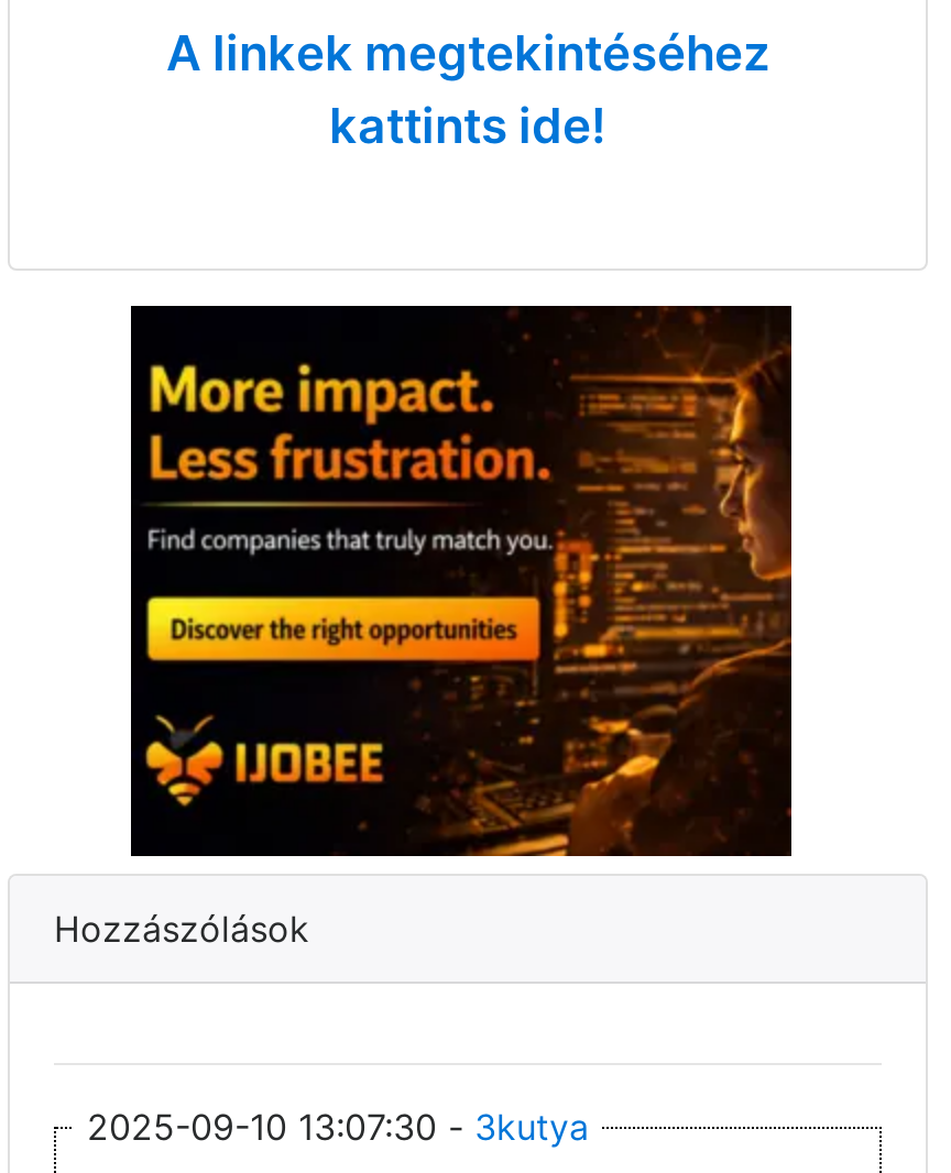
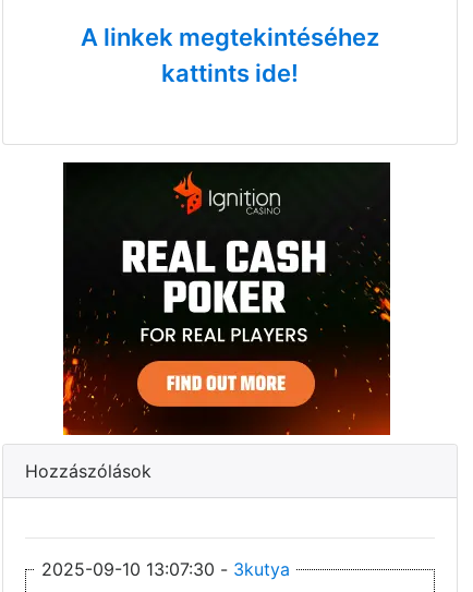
- [image]
+ [image]
